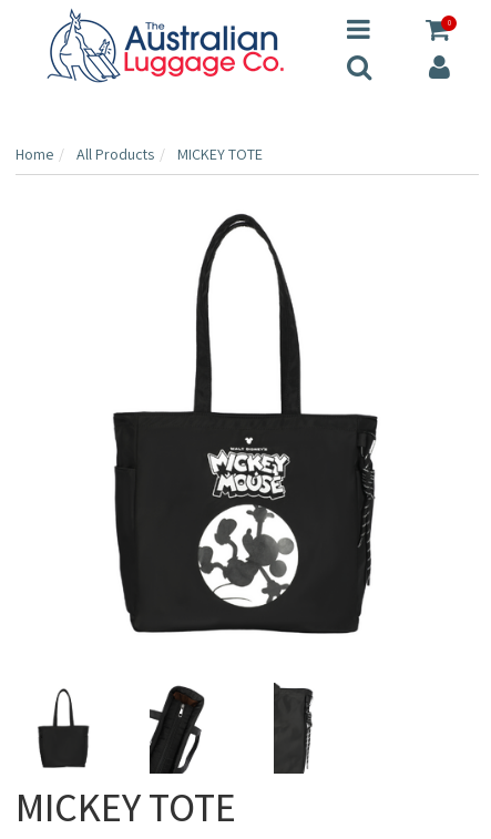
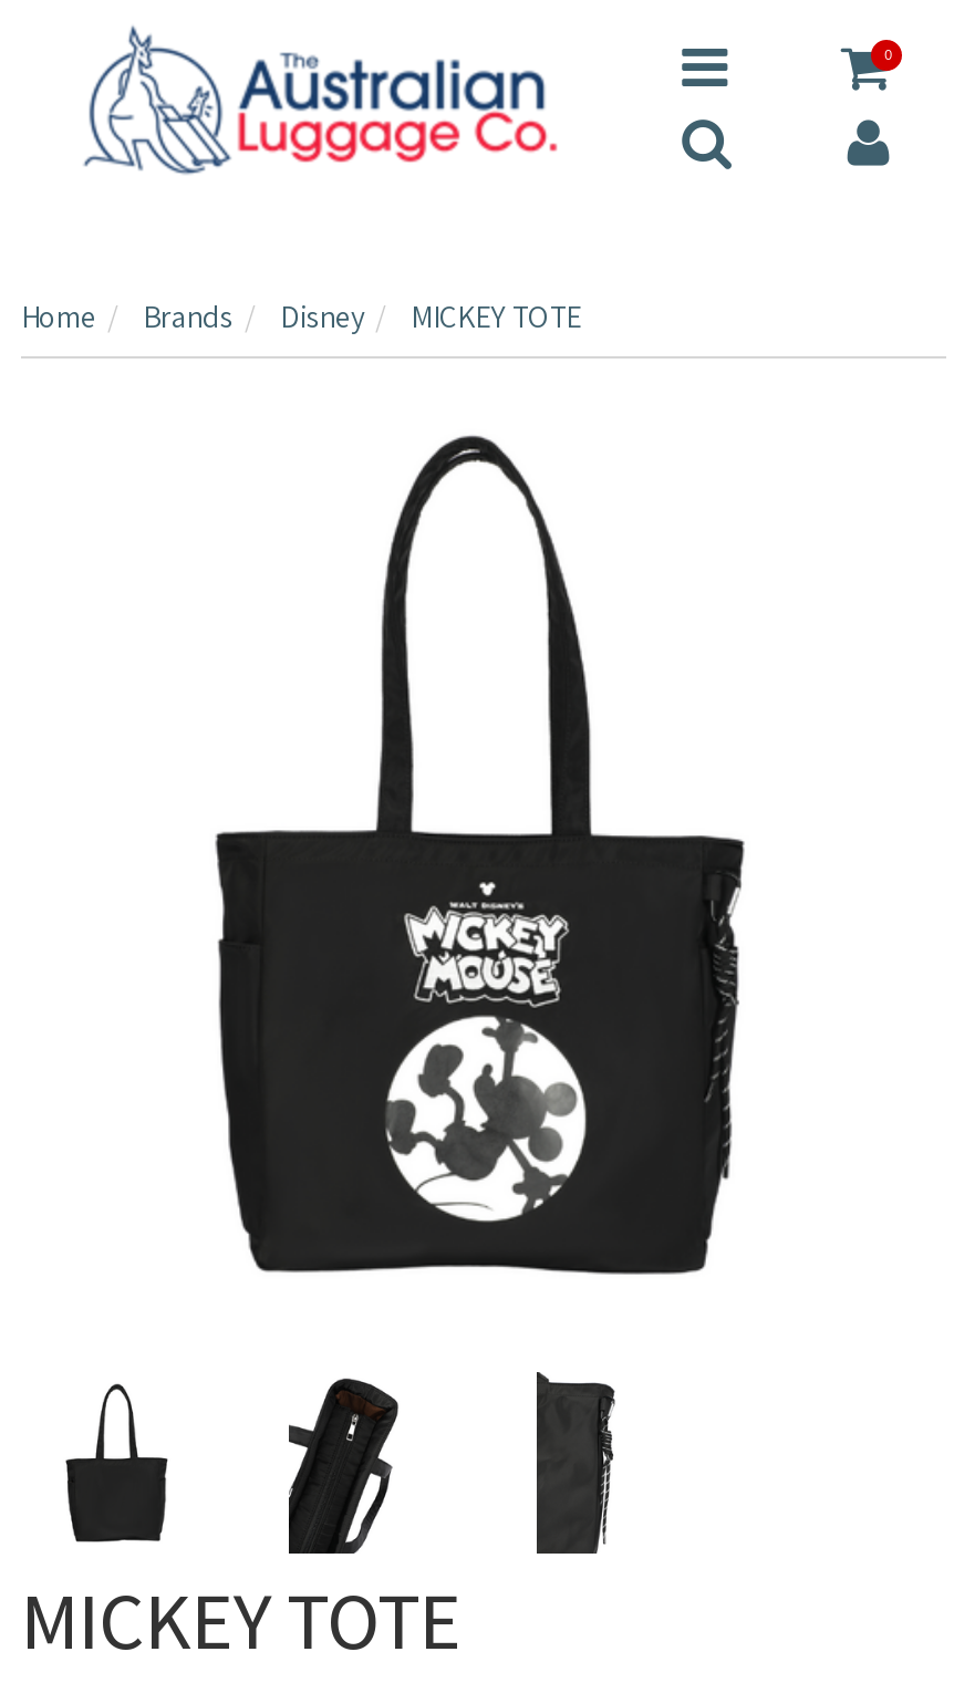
- All Products
+ Brands
+ Disney
